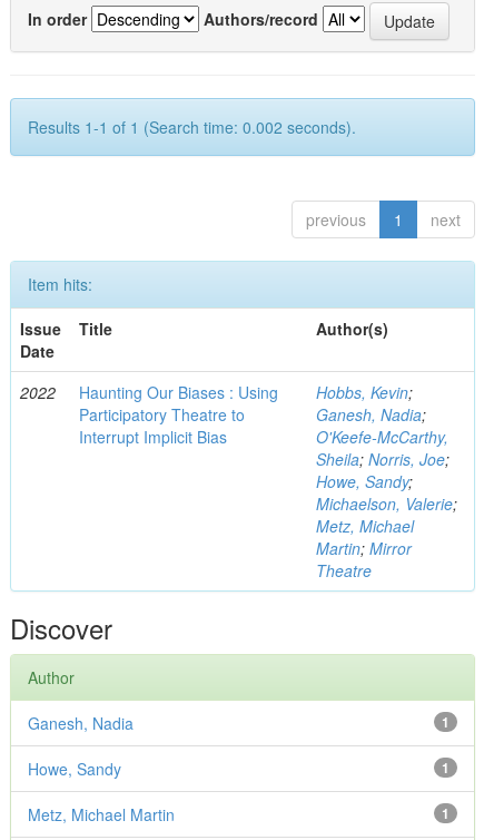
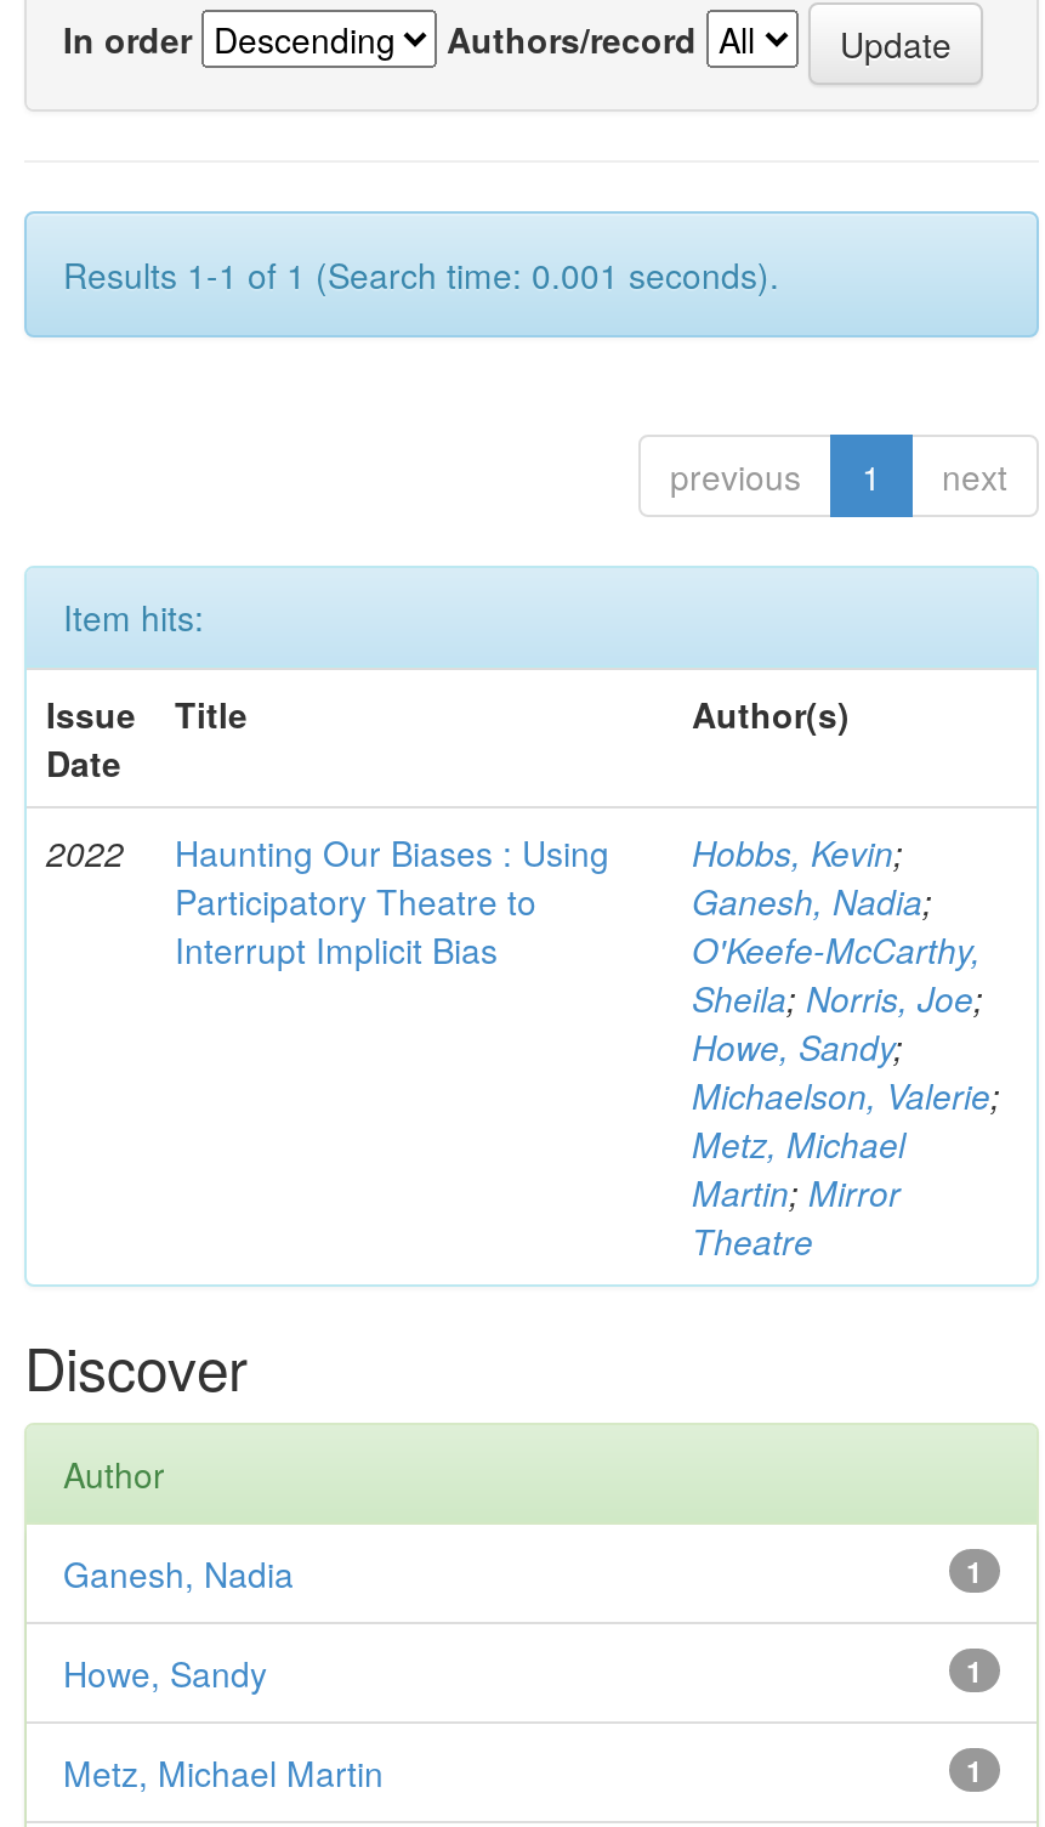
- Results 1-1 of 1 (Search time: 0.002 seconds).
+ Results 1-1 of 1 (Search time: 0.001 seconds).
